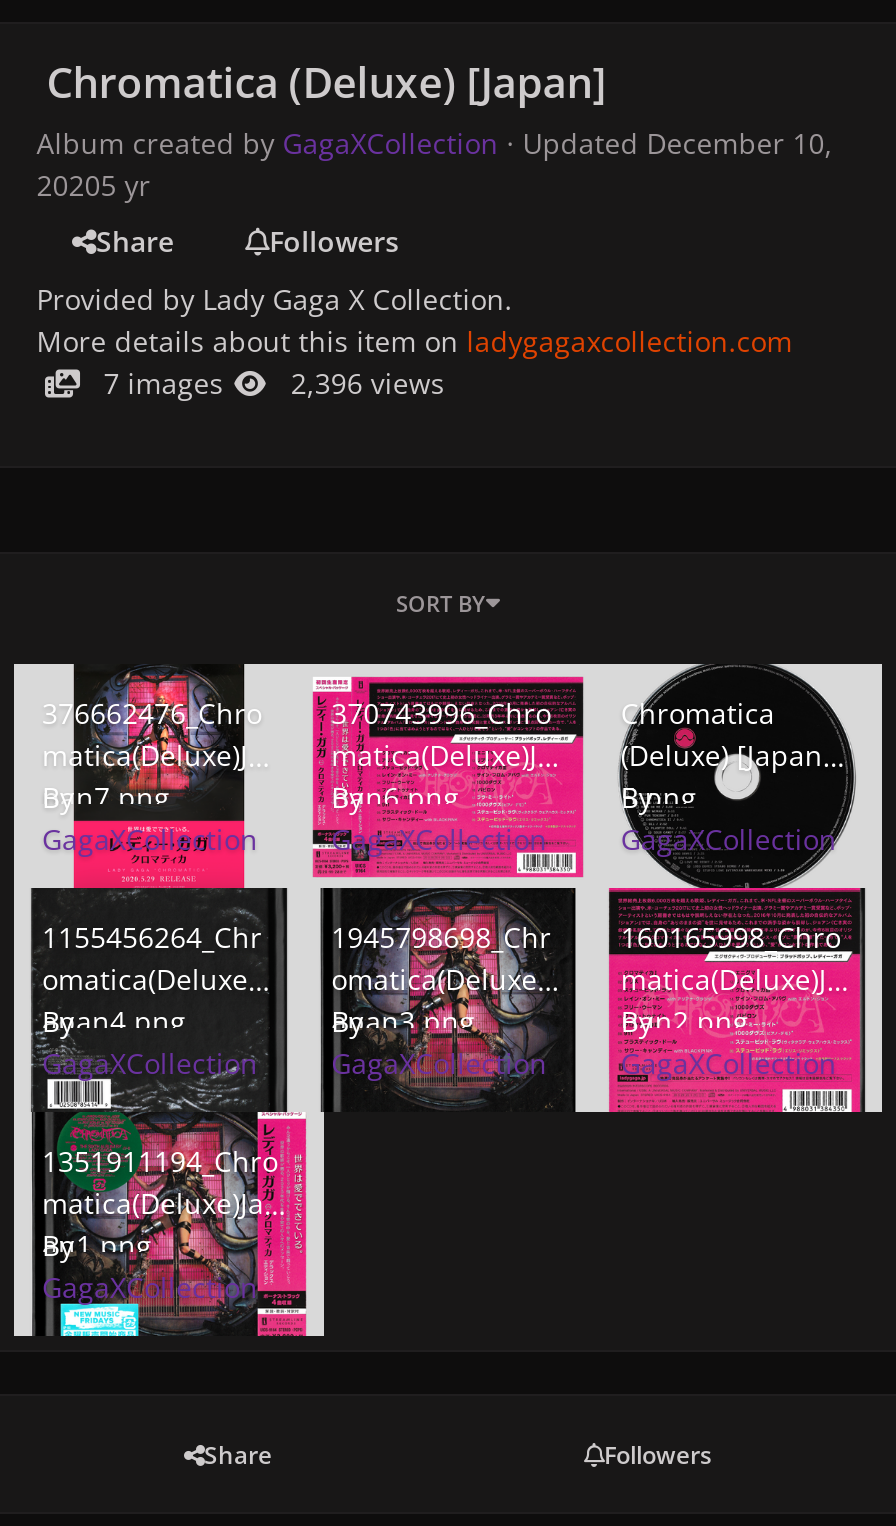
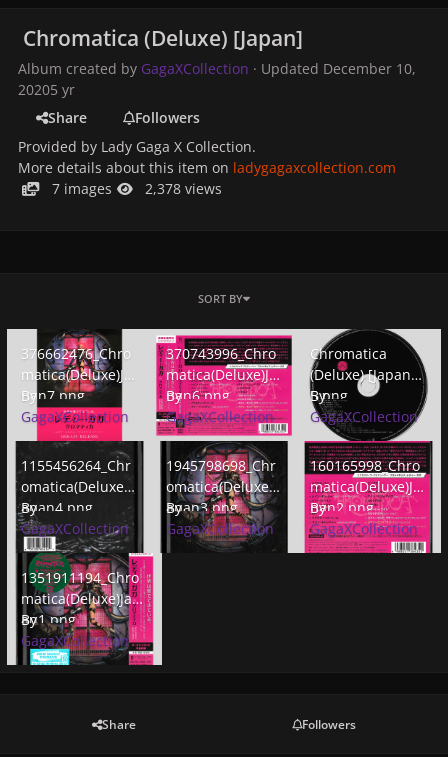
- 7 images 2,396 views
+ 7 images 2,378 views
